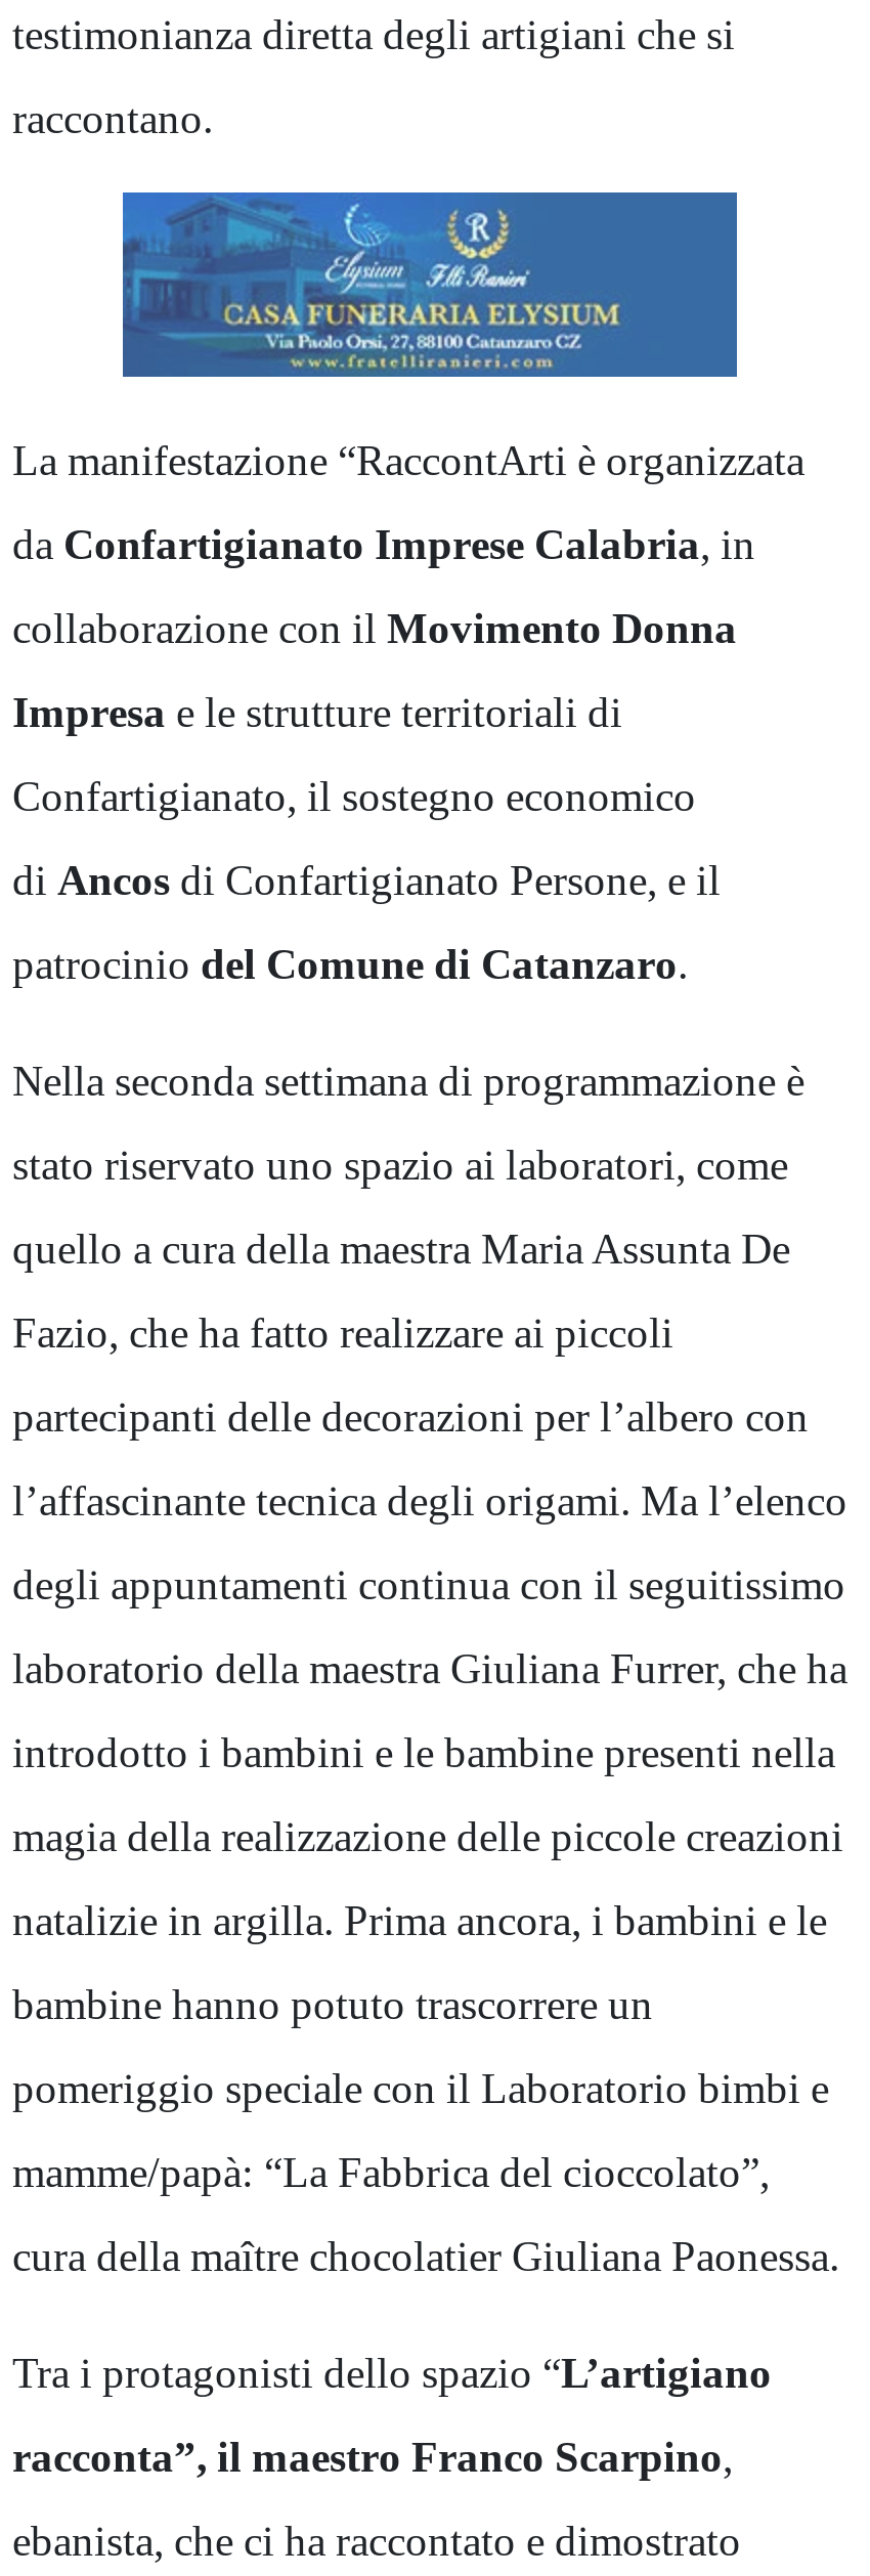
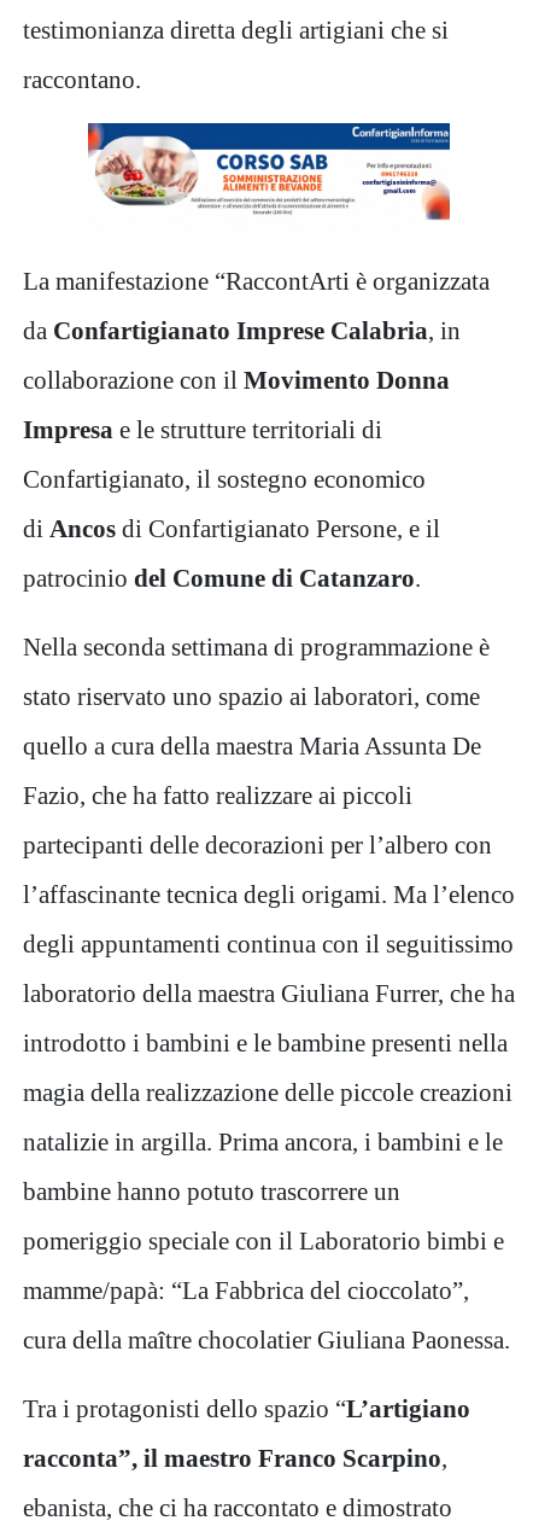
- [image]
+ [image]
